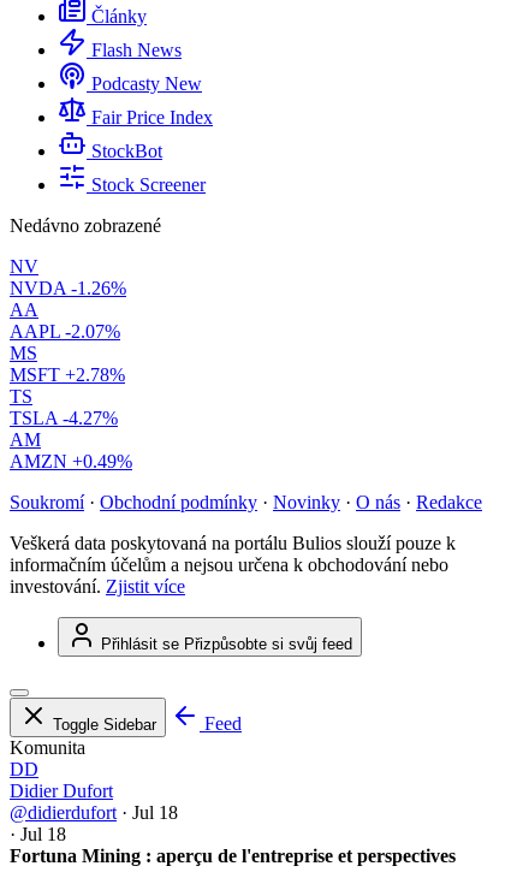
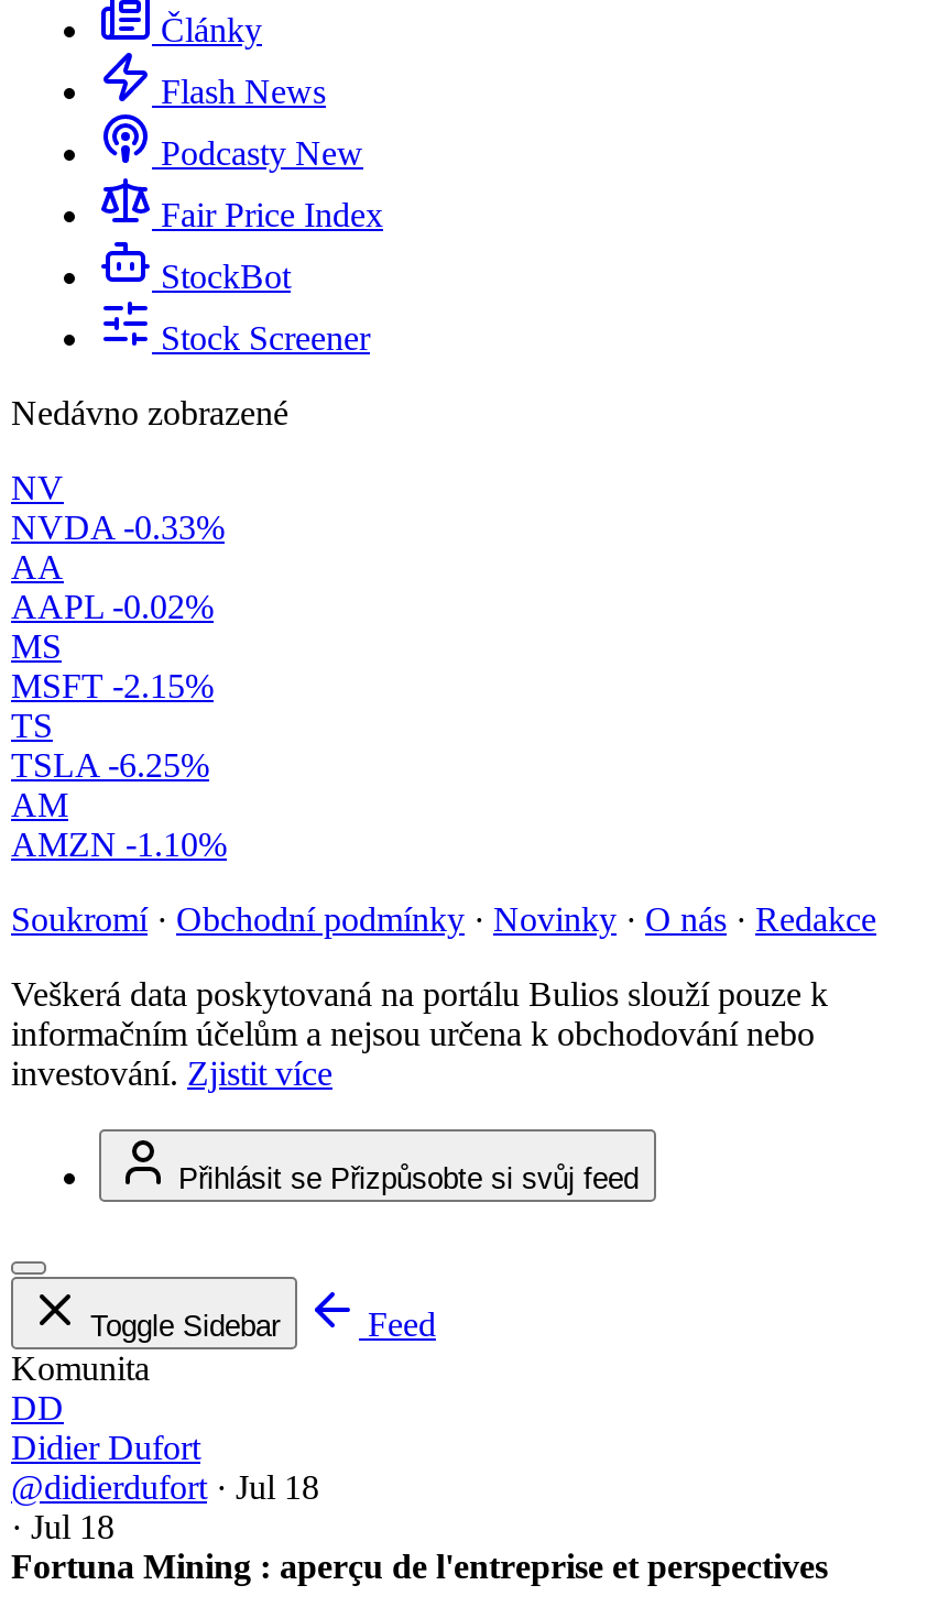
- NVDA -1.26%
+ NVDA -0.33%

- AAPL -2.07%
+ AAPL -0.02%

- MSFT +2.78%
+ MSFT -2.15%

- TSLA -4.27%
+ TSLA -6.25%

- AMZN +0.49%
+ AMZN -1.10%
